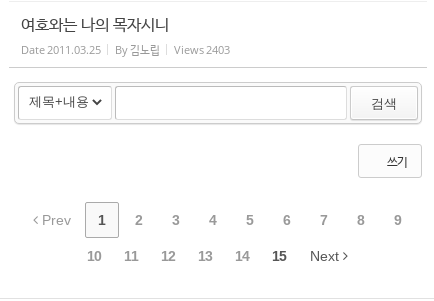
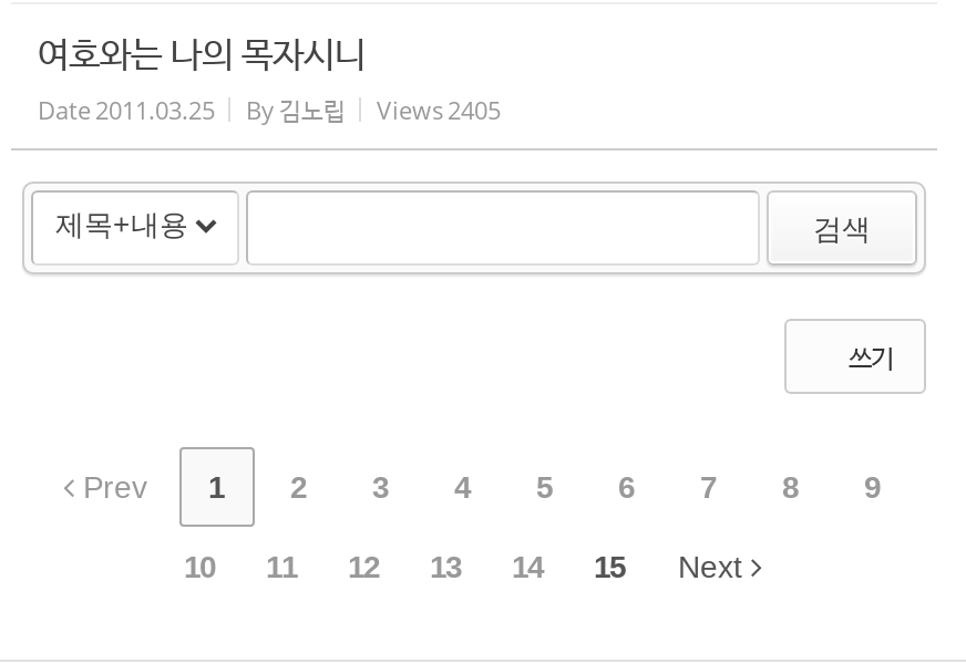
- Date 2011.03.25 By 김노립 Views 2403
+ Date 2011.03.25 By 김노립 Views 2405
